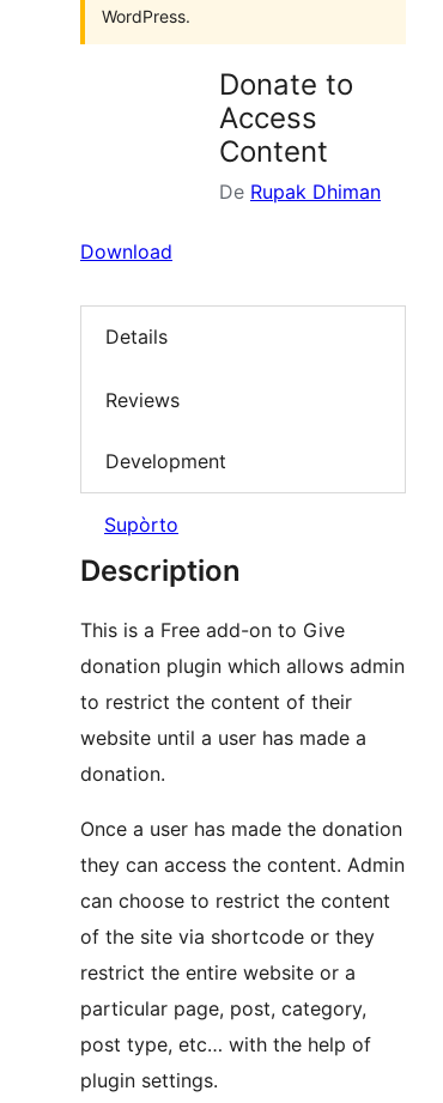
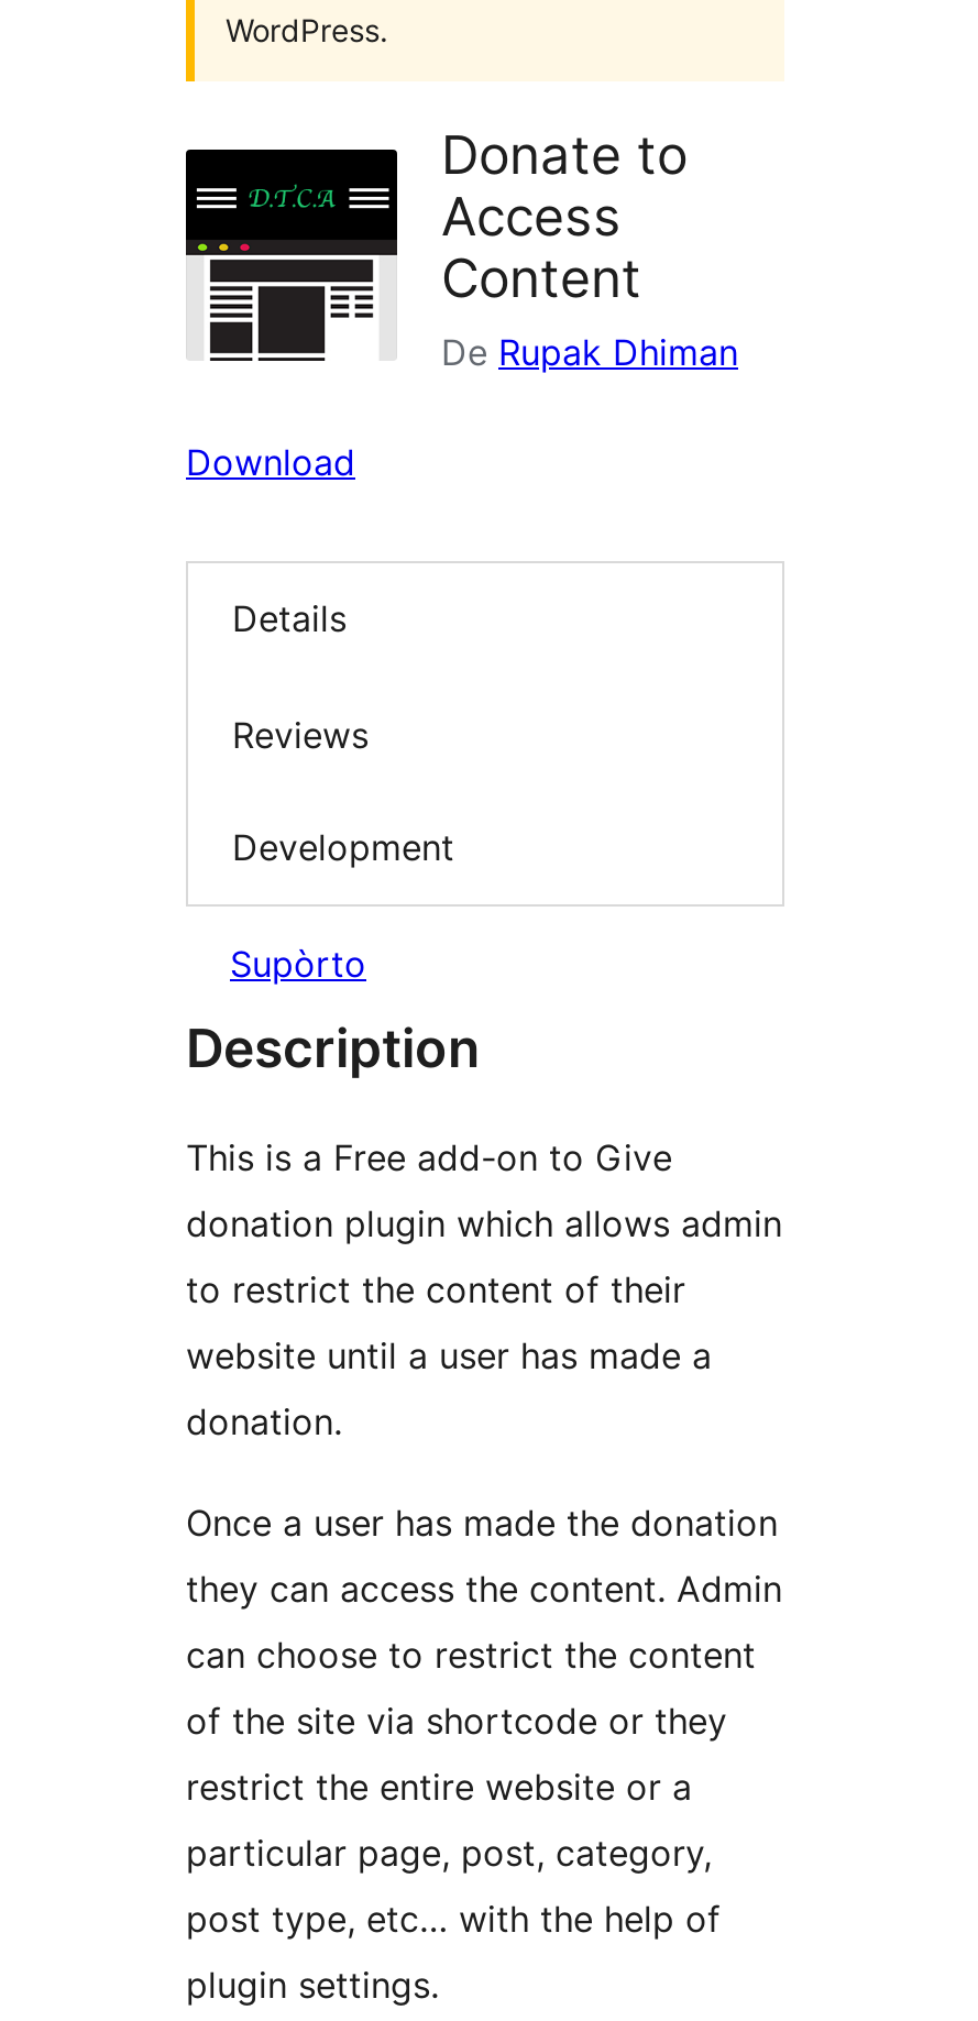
+ [image]
